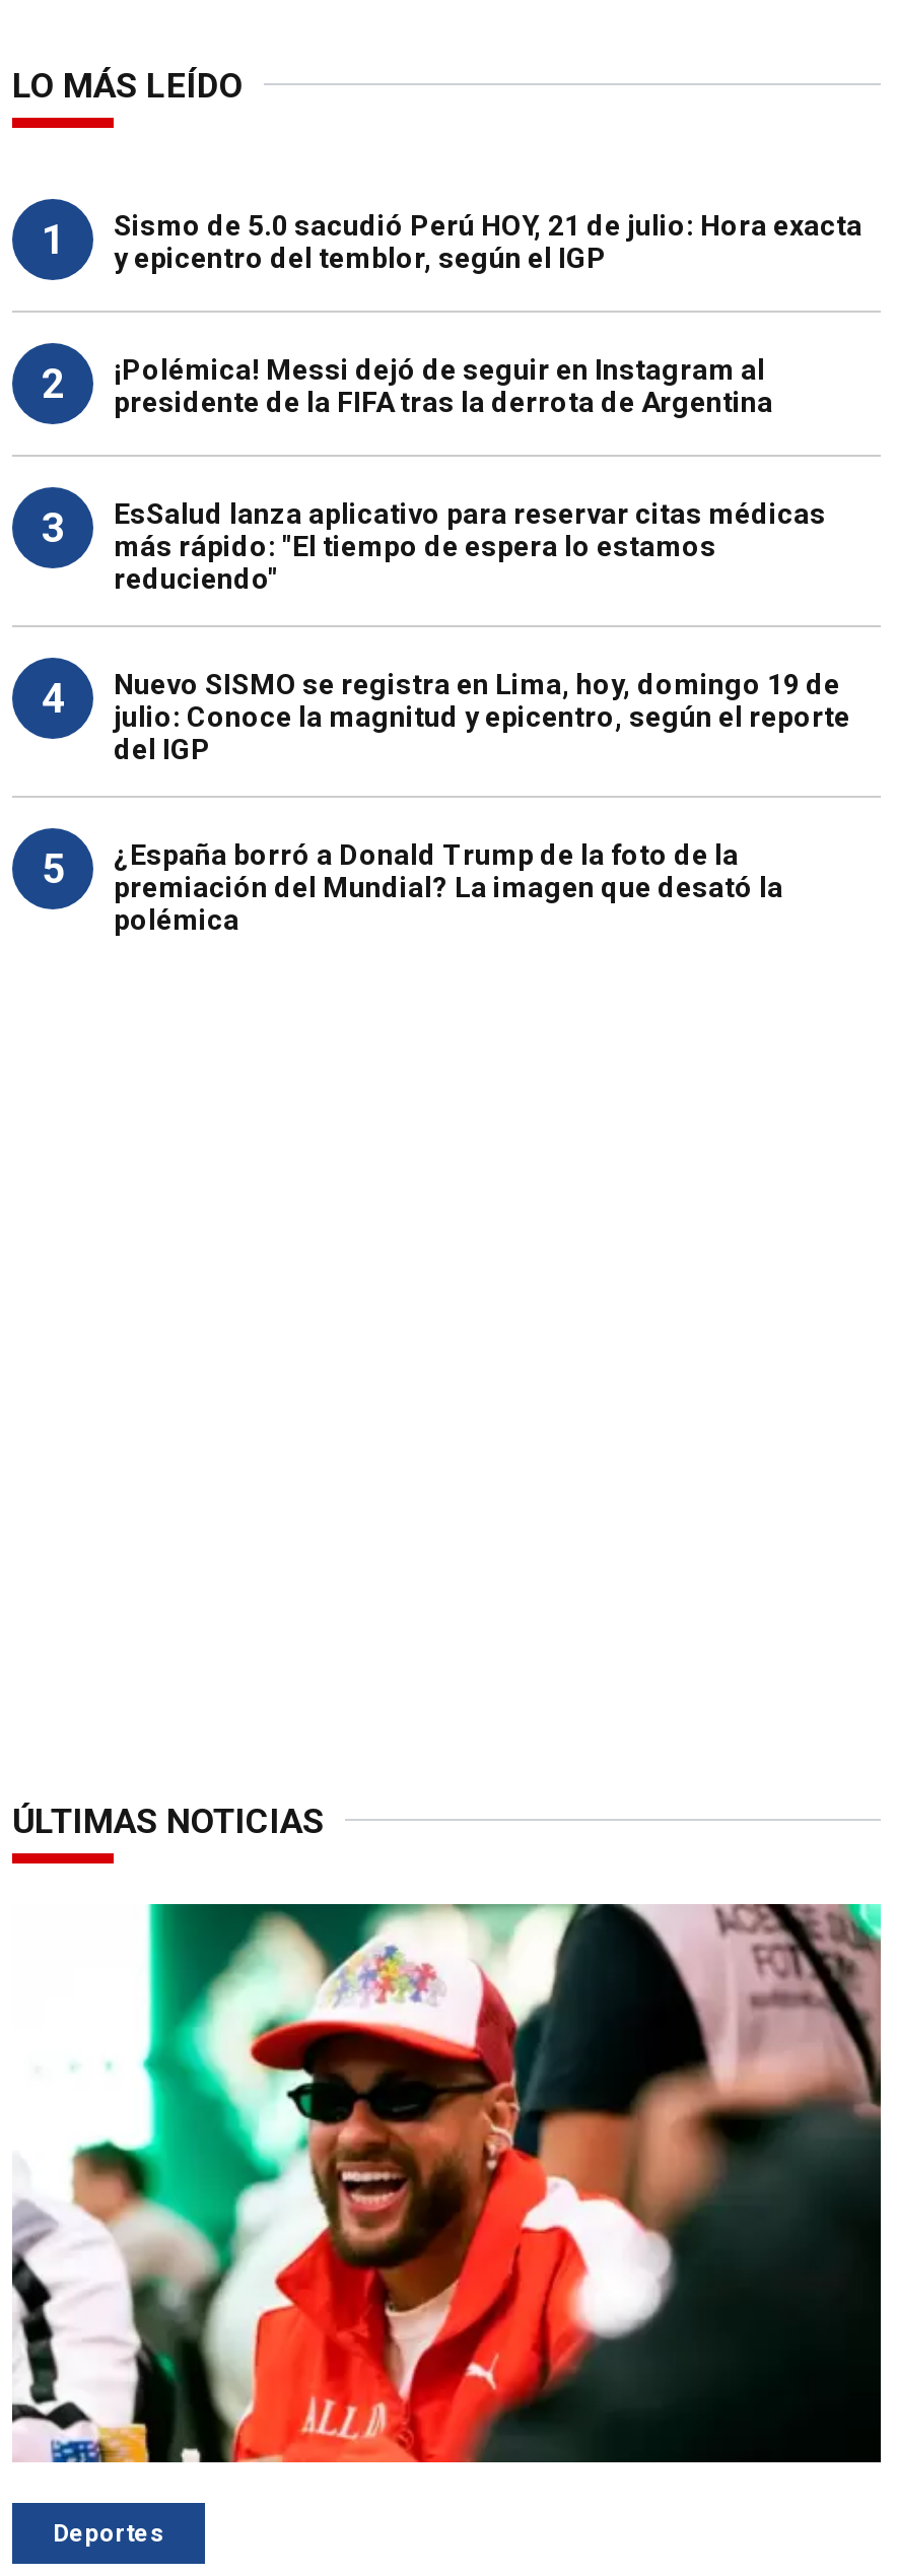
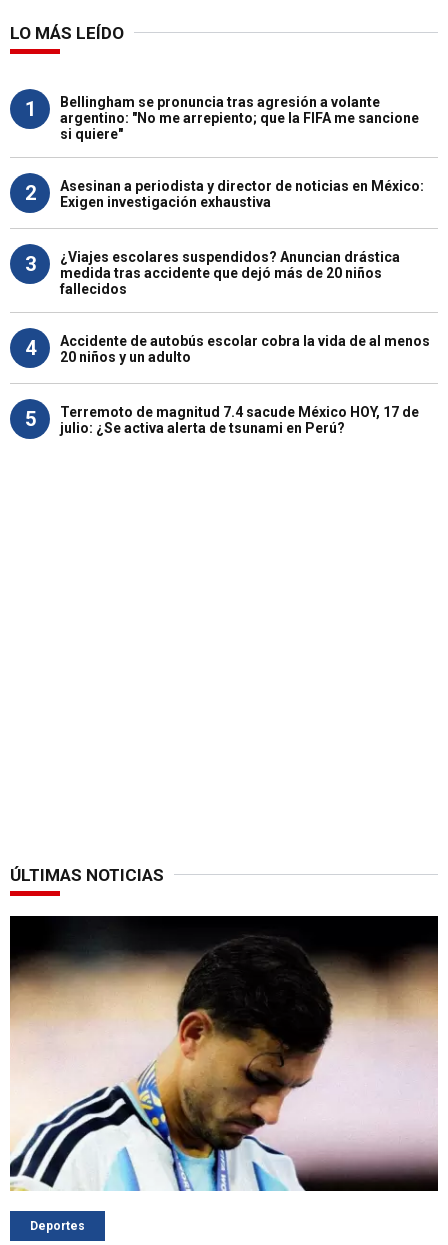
- Sismo de 5.0 sacudió Perú HOY, 21 de julio: Hora exacta
- y epicentro del temblor, según el IGP
+ Bellingham se pronuncia tras agresión a volante
+ argentino: "No me arrepiento; que la FIFA me sancione
+ si quiere"

- ¡Polémica! Messi dejó de seguir en Instagram al
- presidente de la FIFA tras la derrota de Argentina
+ Asesinan a periodista y director de noticias en México:
+ Exigen investigación exhaustiva

- EsSalud lanza aplicativo para reservar citas médicas
- más rápido: "El tiempo de espera lo estamos
- reduciendo"
+ ¿Viajes escolares suspendidos? Anuncian drástica
+ medida tras accidente que dejó más de 20 niños
+ fallecidos

- Nuevo SISMO se registra en Lima, hoy, domingo 19 de
- julio: Conoce la magnitud y epicentro, según el reporte
- del IGP
+ Accidente de autobús escolar cobra la vida de al menos
+ 20 niños y un adulto

- ¿España borró a Donald Trump de la foto de la
- premiación del Mundial? La imagen que desató la
- polémica
+ Terremoto de magnitud 7.4 sacude México HOY, 17 de
+ julio: ¿Se activa alerta de tsunami en Perú?

- [image]
+ [image]
